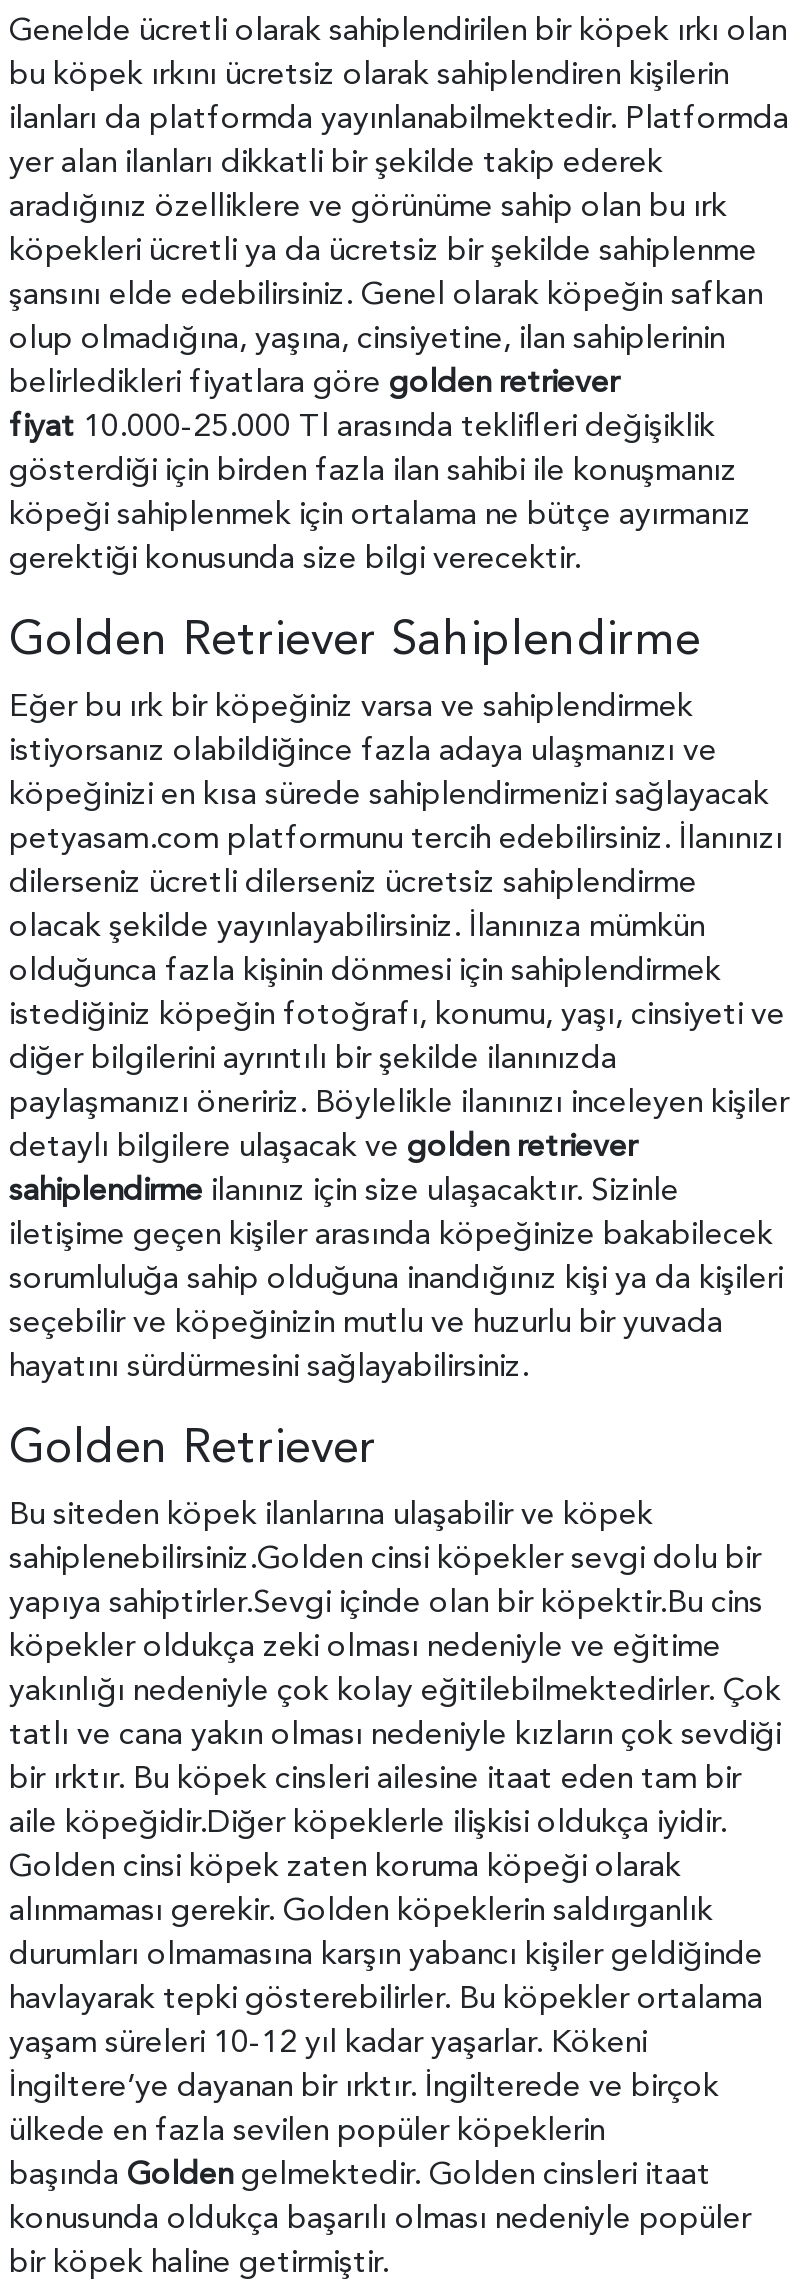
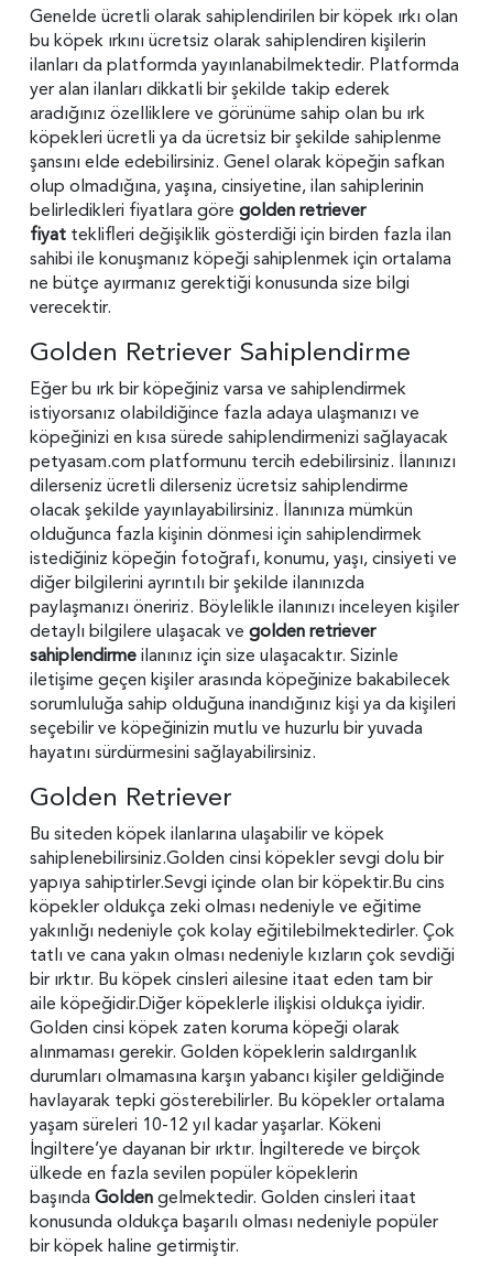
- fiyat 10.000-25.000 Tl arasında teklifleri değişiklik
- gösterdiği için birden fazla ilan sahibi ile konuşmanız
- köpeği sahiplenmek için ortalama ne bütçe ayırmanız
- gerektiği konusunda size bilgi verecektir.
+ fiyat teklifleri değişiklik gösterdiği için birden fazla ilan
+ sahibi ile konuşmanız köpeği sahiplenmek için ortalama
+ ne bütçe ayırmanız gerektiği konusunda size bilgi
+ verecektir.
